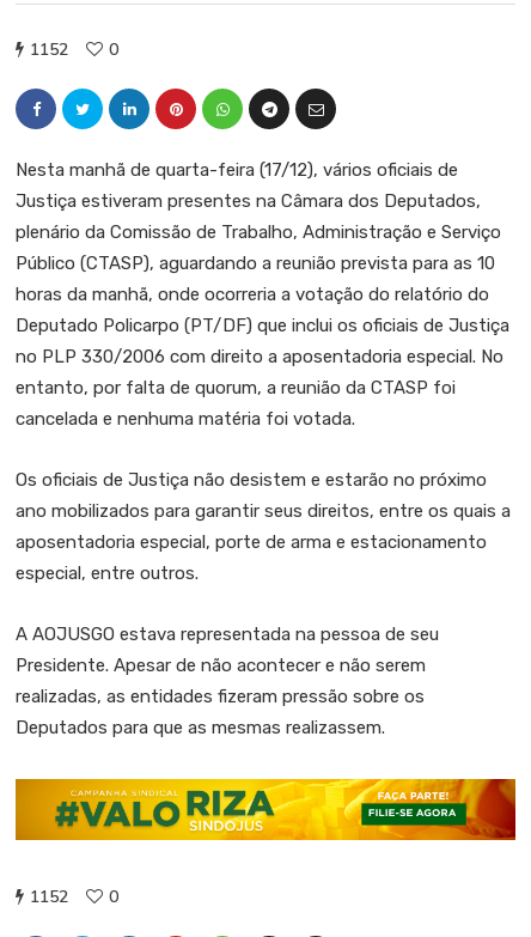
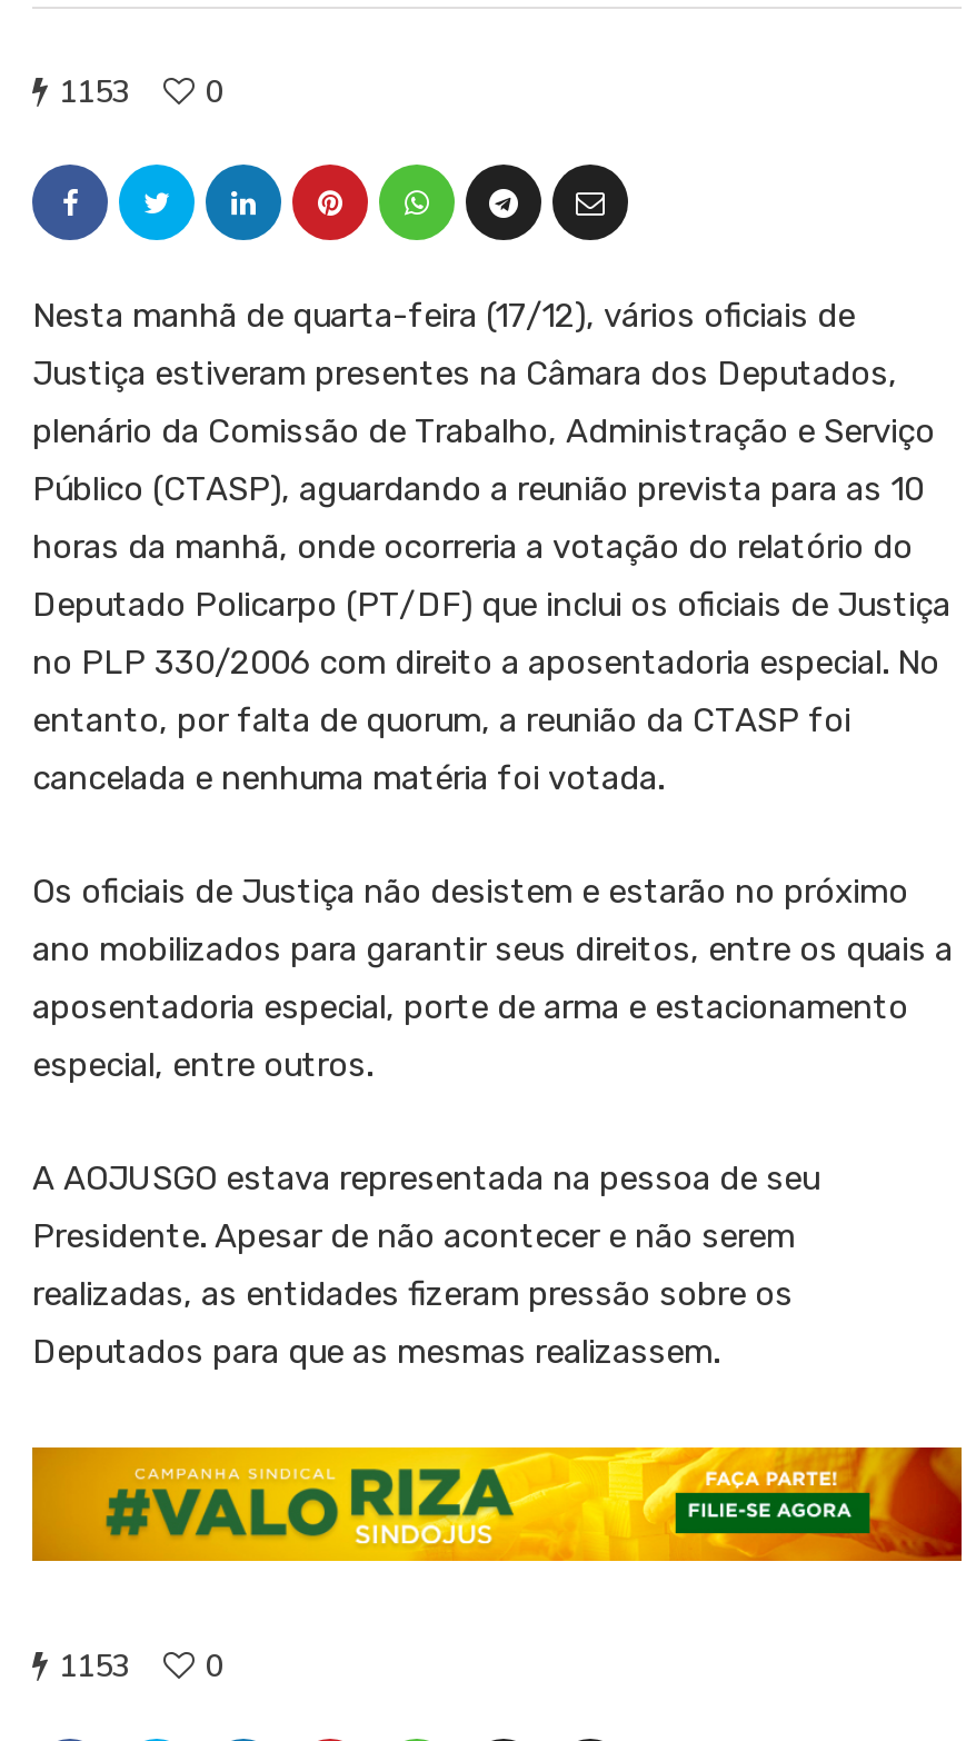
- 1152 0
+ 1153 0

- 1152 0
+ 1153 0
